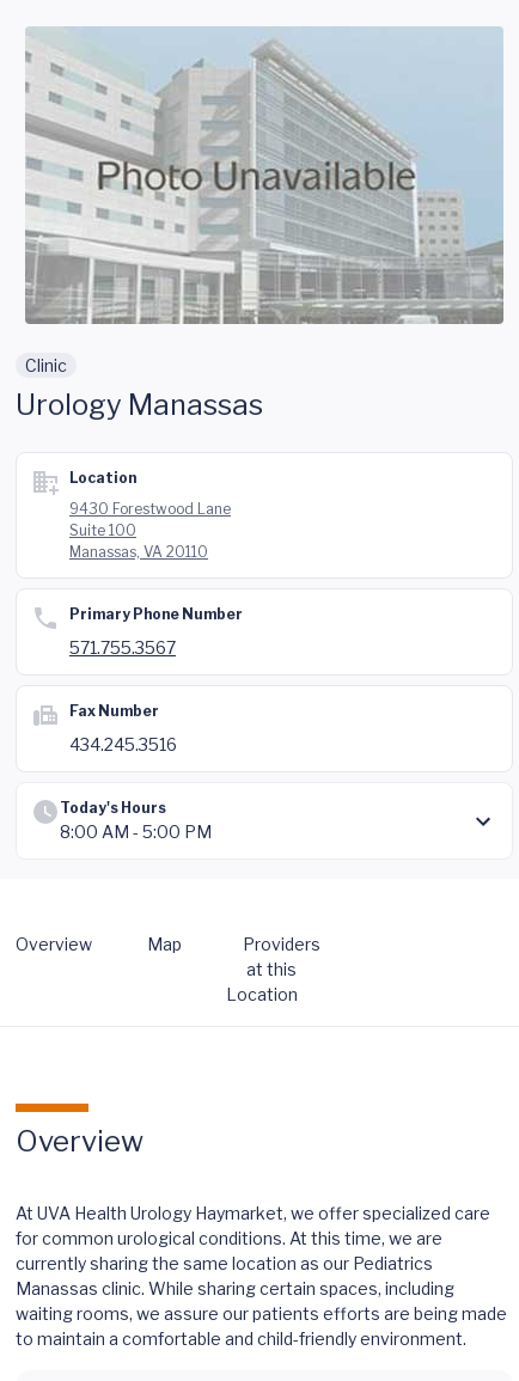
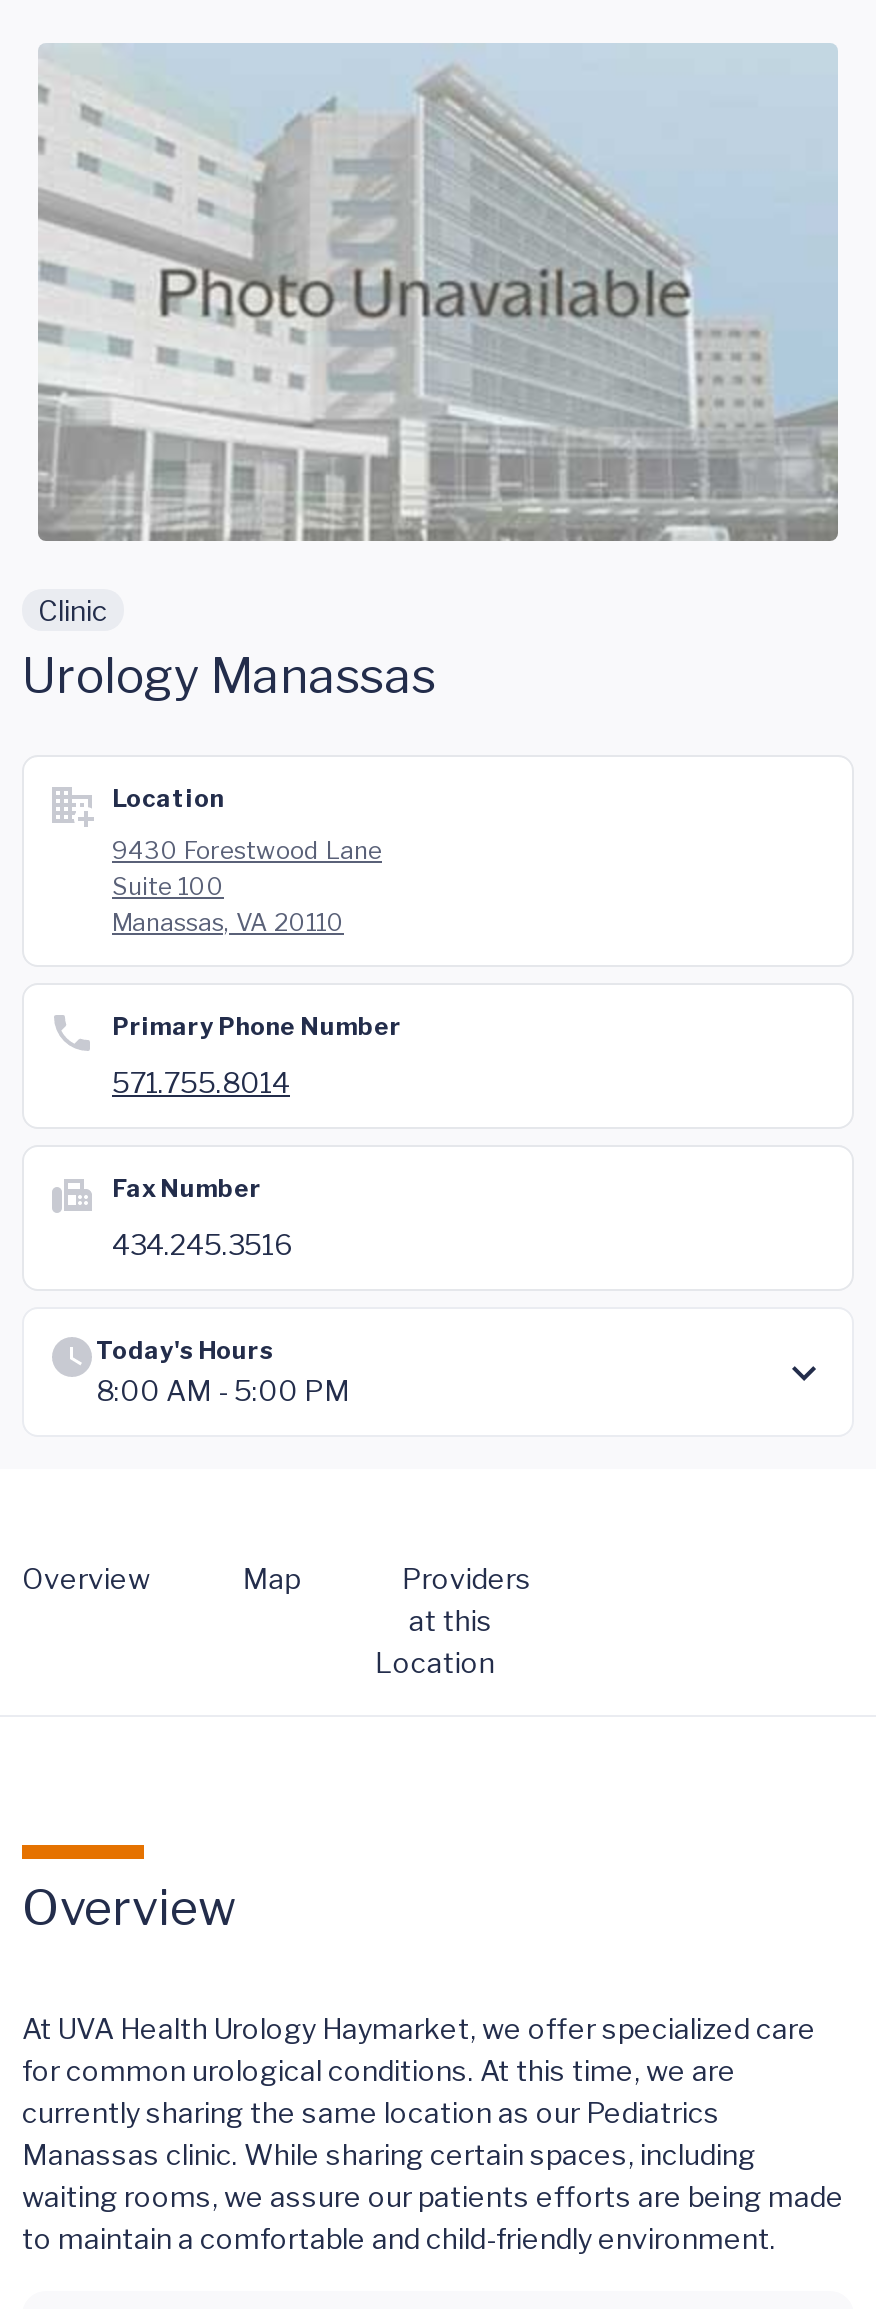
- 571.755.3567
+ 571.755.8014
